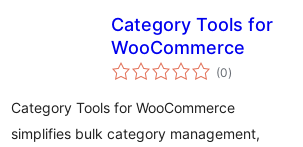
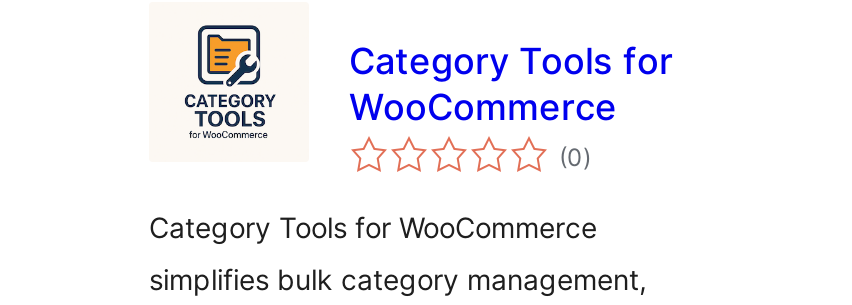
+ [image]
